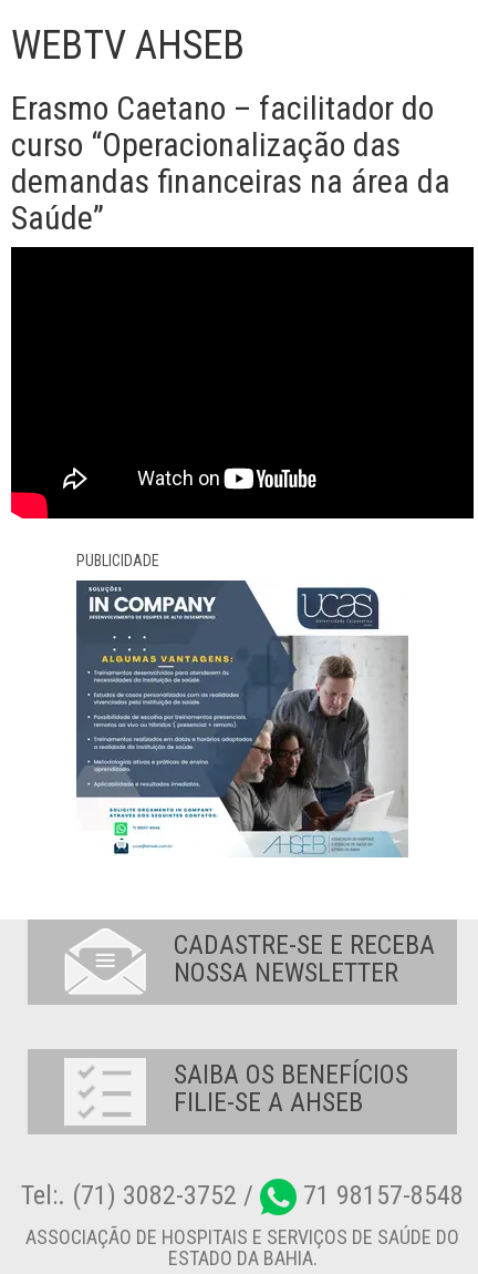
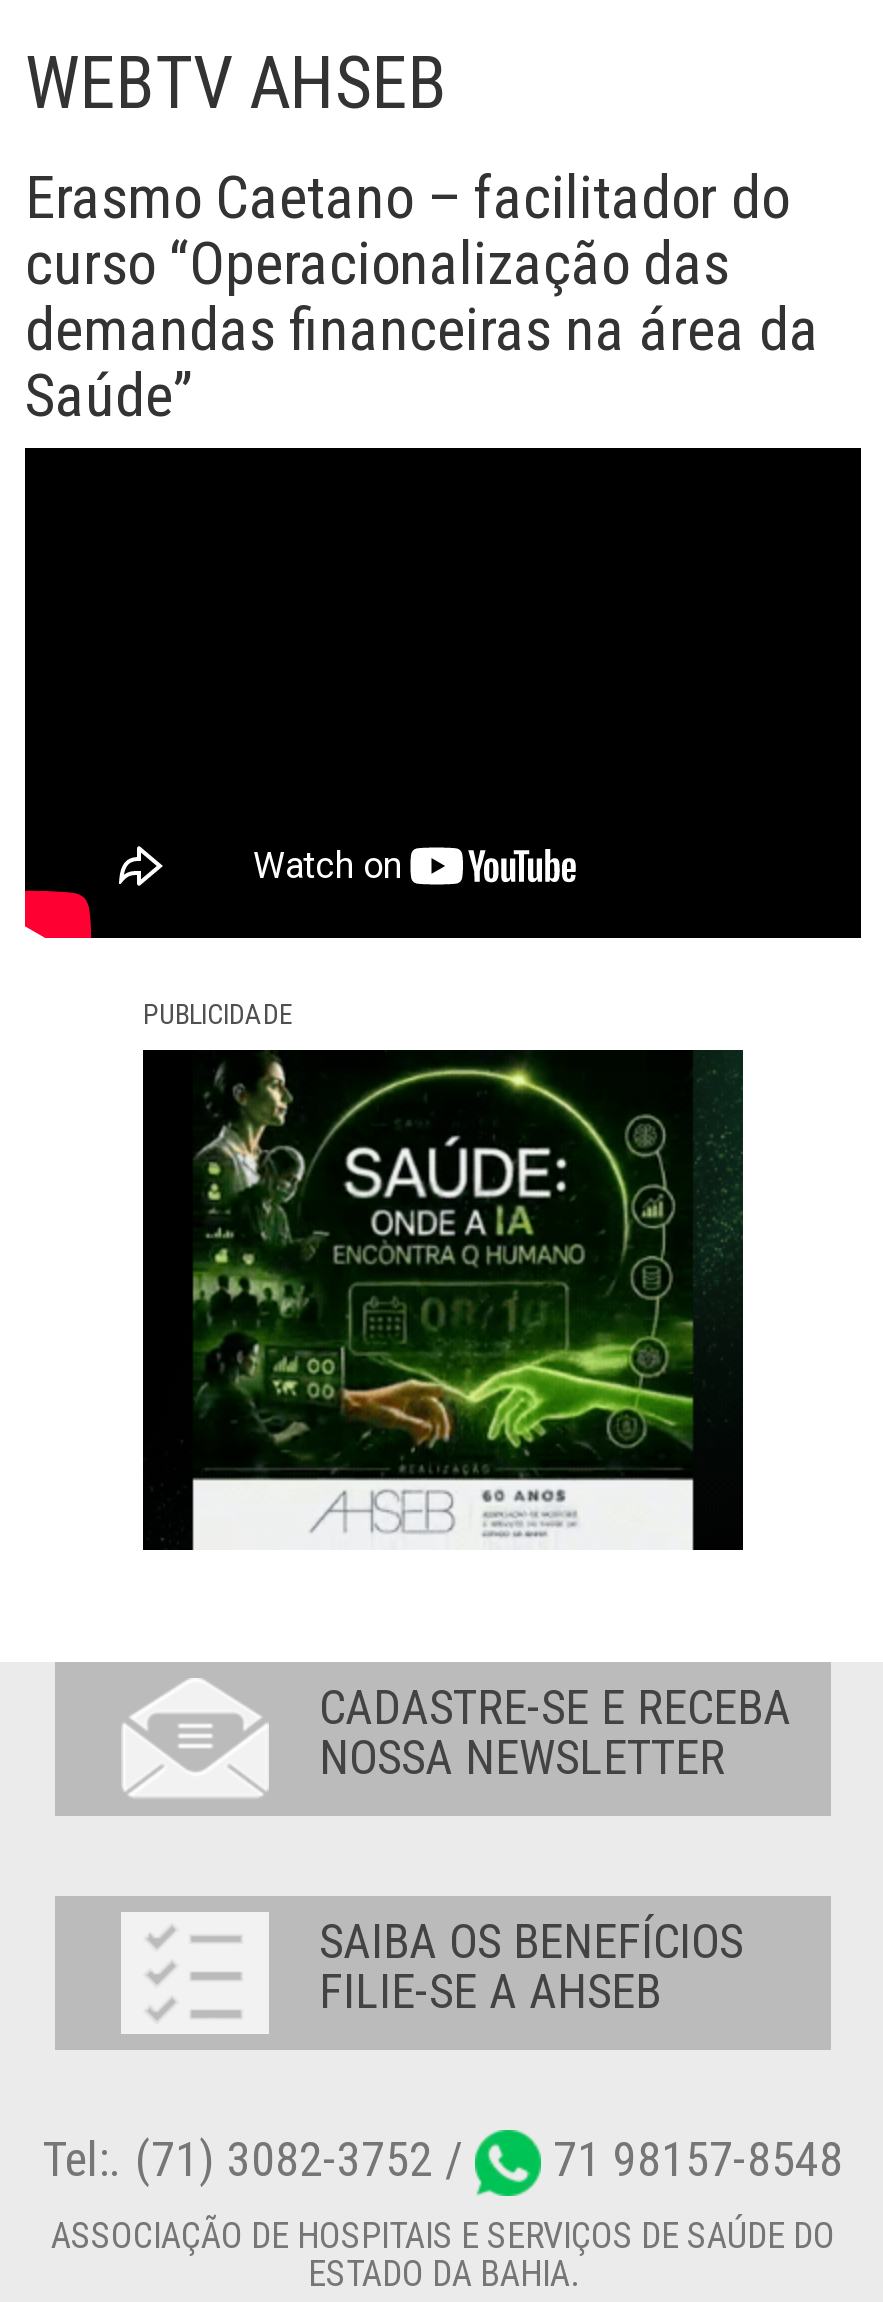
- [image]
+ [image]
